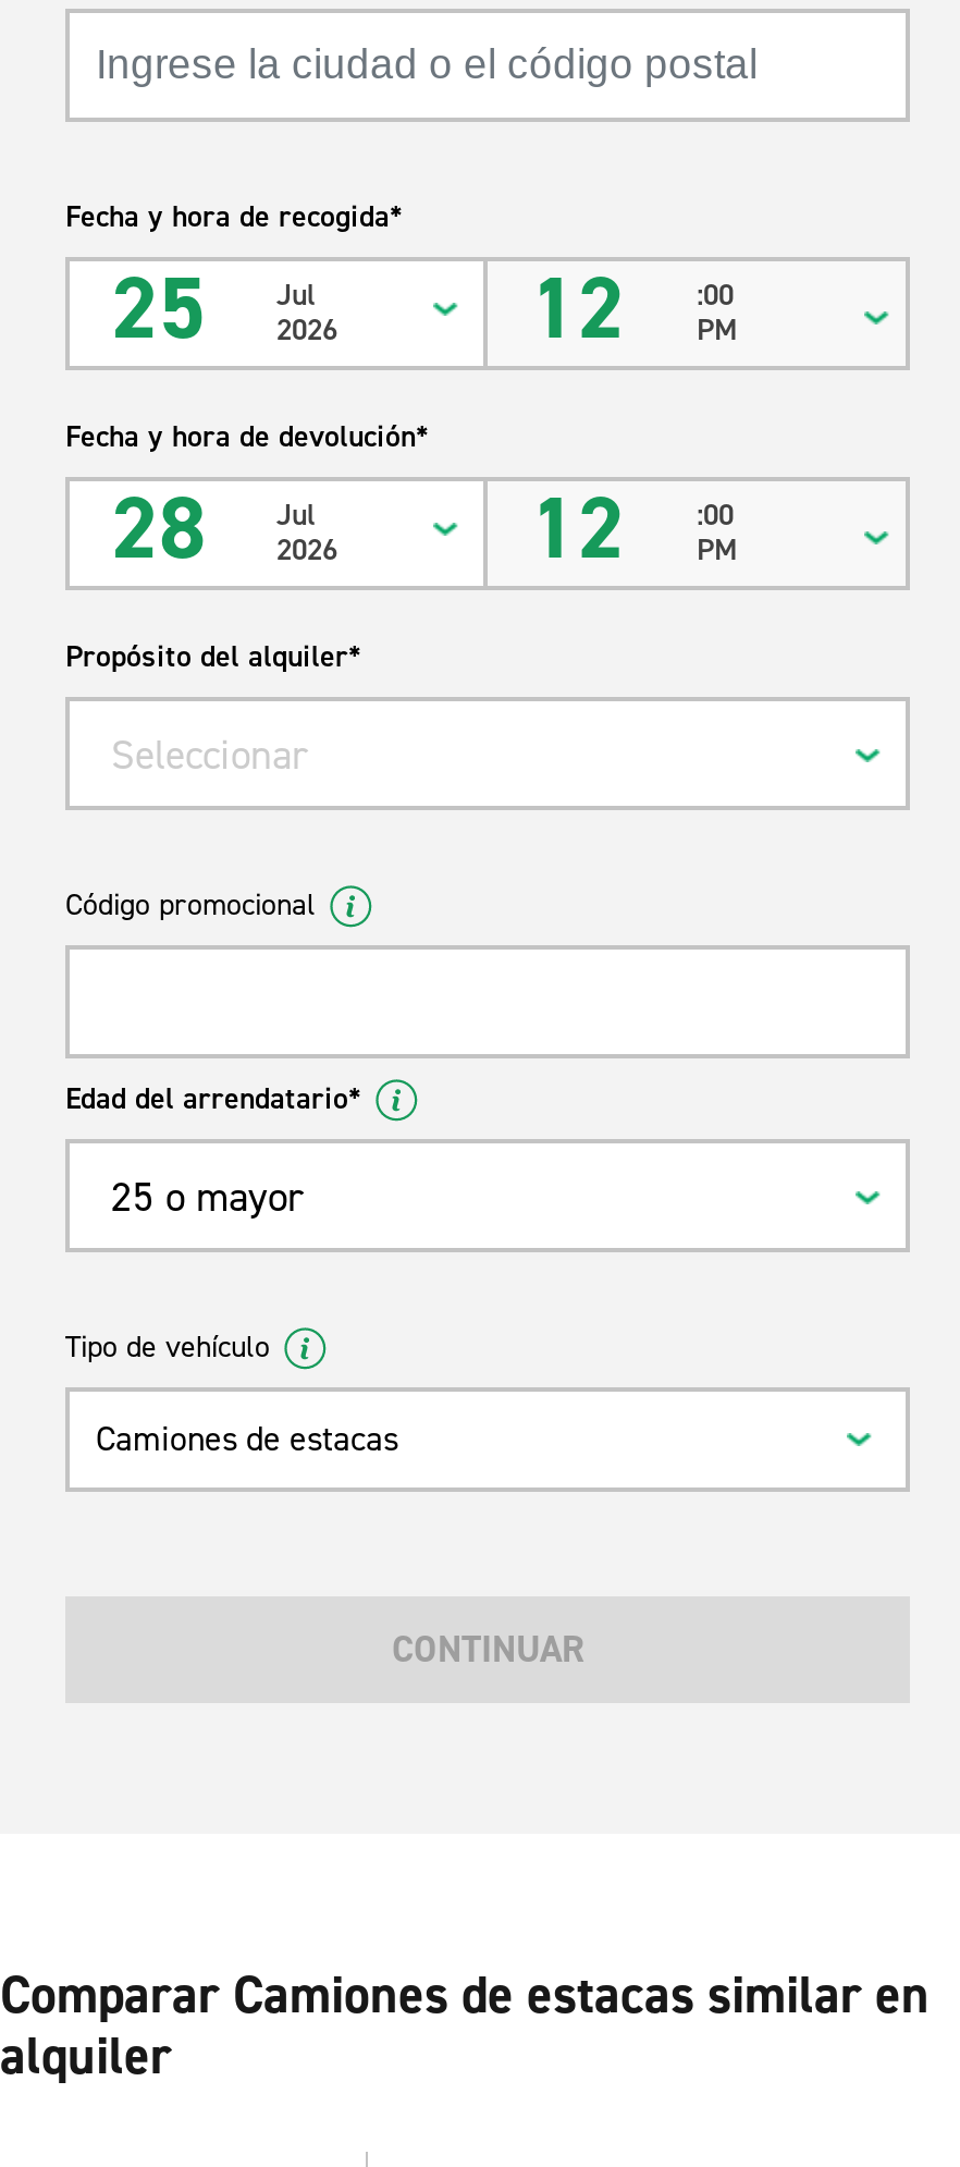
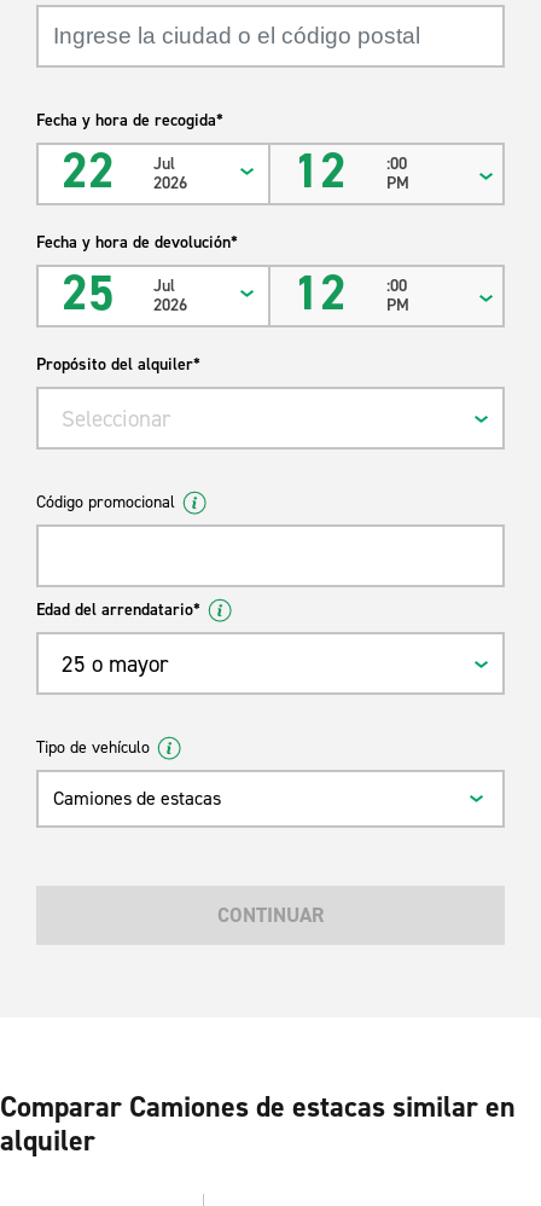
- 25 Jul 2026
+ 22 Jul 2026

- 28 Jul 2026
+ 25 Jul 2026
